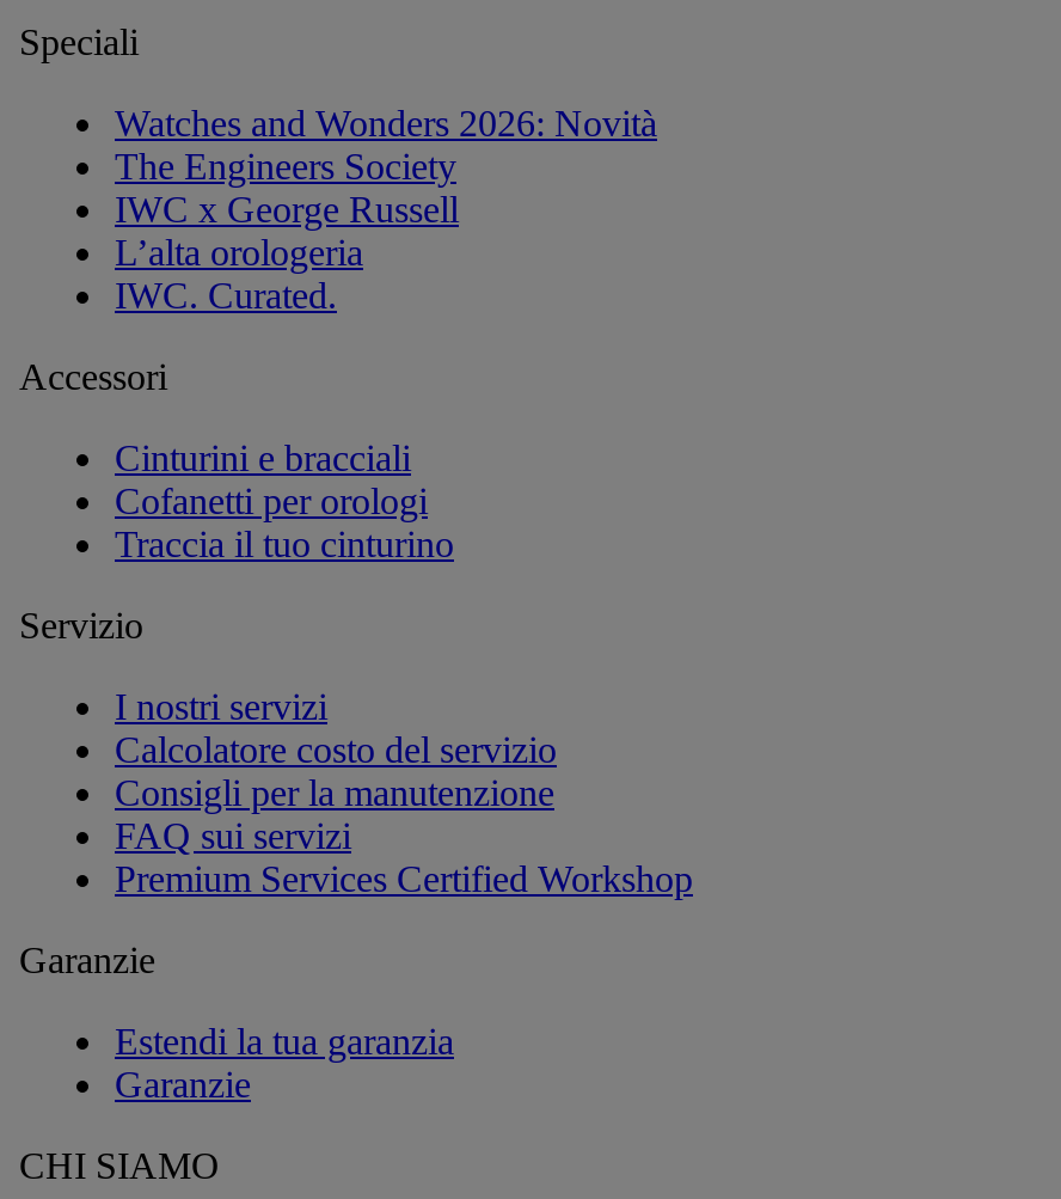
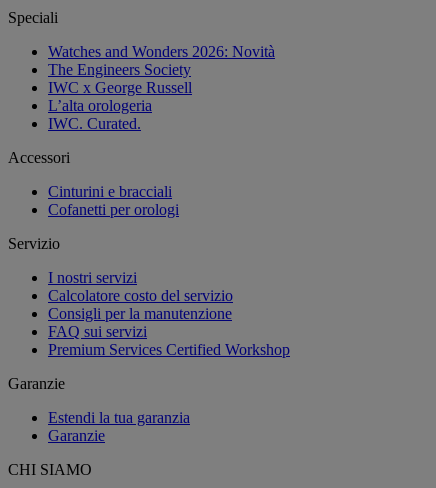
- Traccia il tuo cinturino
